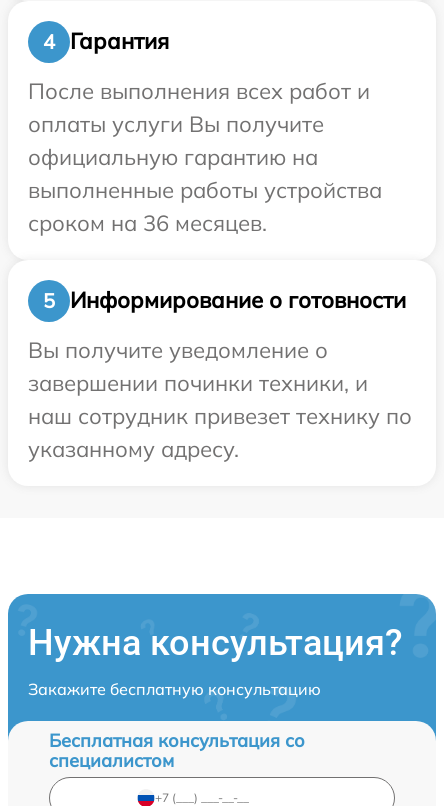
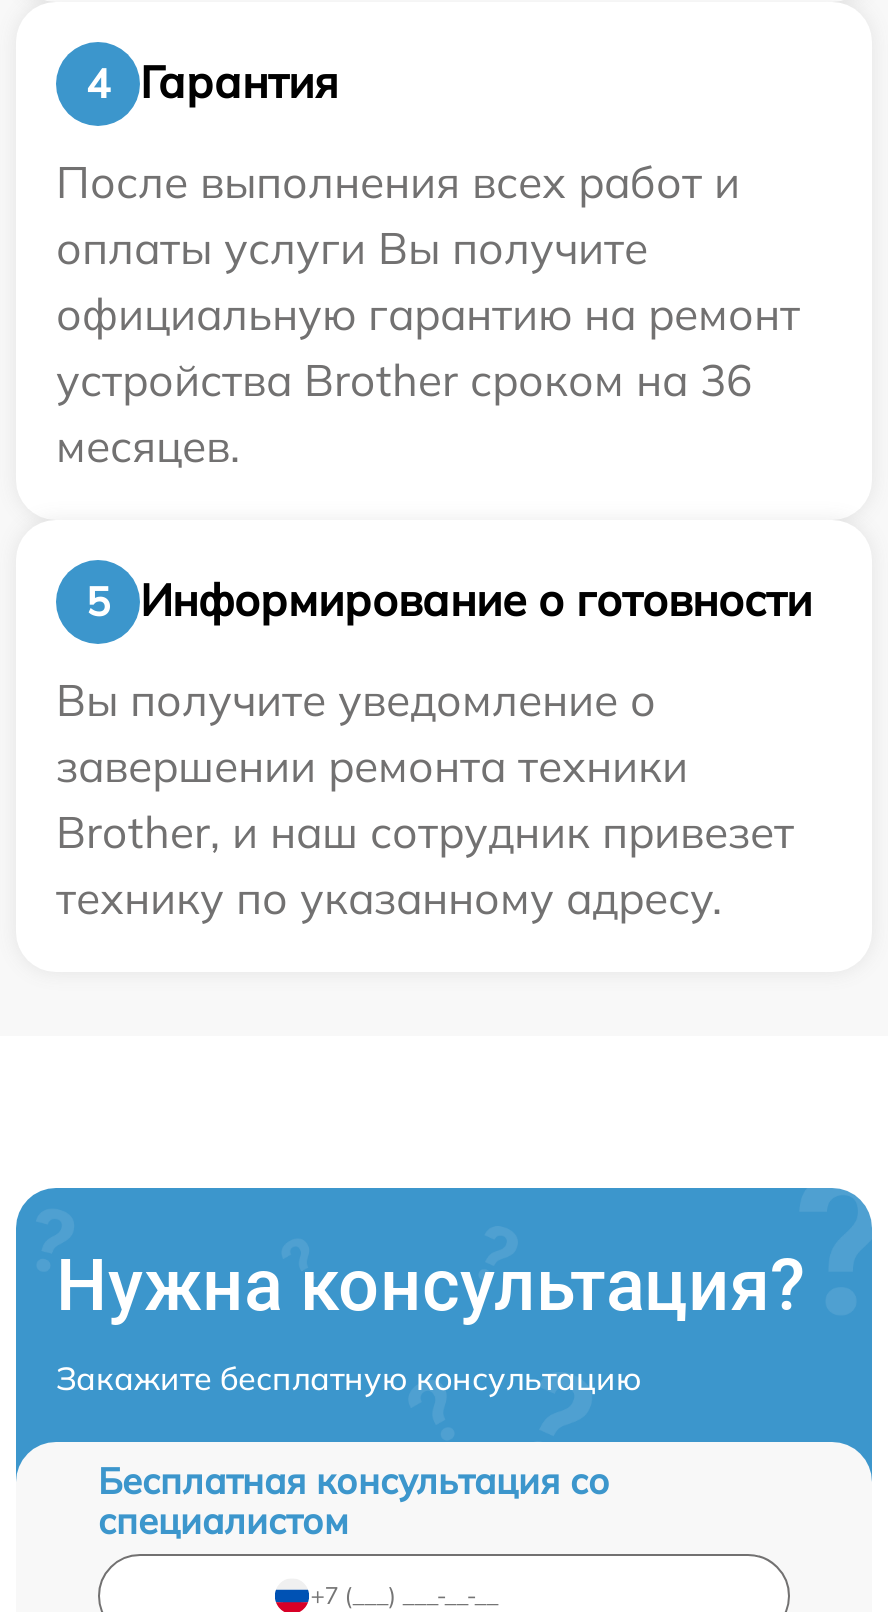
- официальную гарантию на
- выполненные работы устройства
- сроком на 36 месяцев.
+ официальную гарантию на ремонт
+ устройства Brother сроком на 36
+ месяцев.

- завершении починки техники, и
- наш сотрудник привезет технику по
- указанному адресу.
+ завершении ремонта техники
+ Brother, и наш сотрудник привезет
+ технику по указанному адресу.
